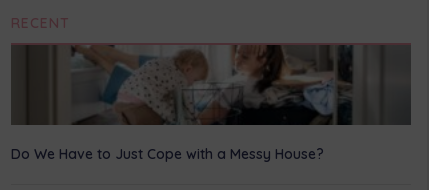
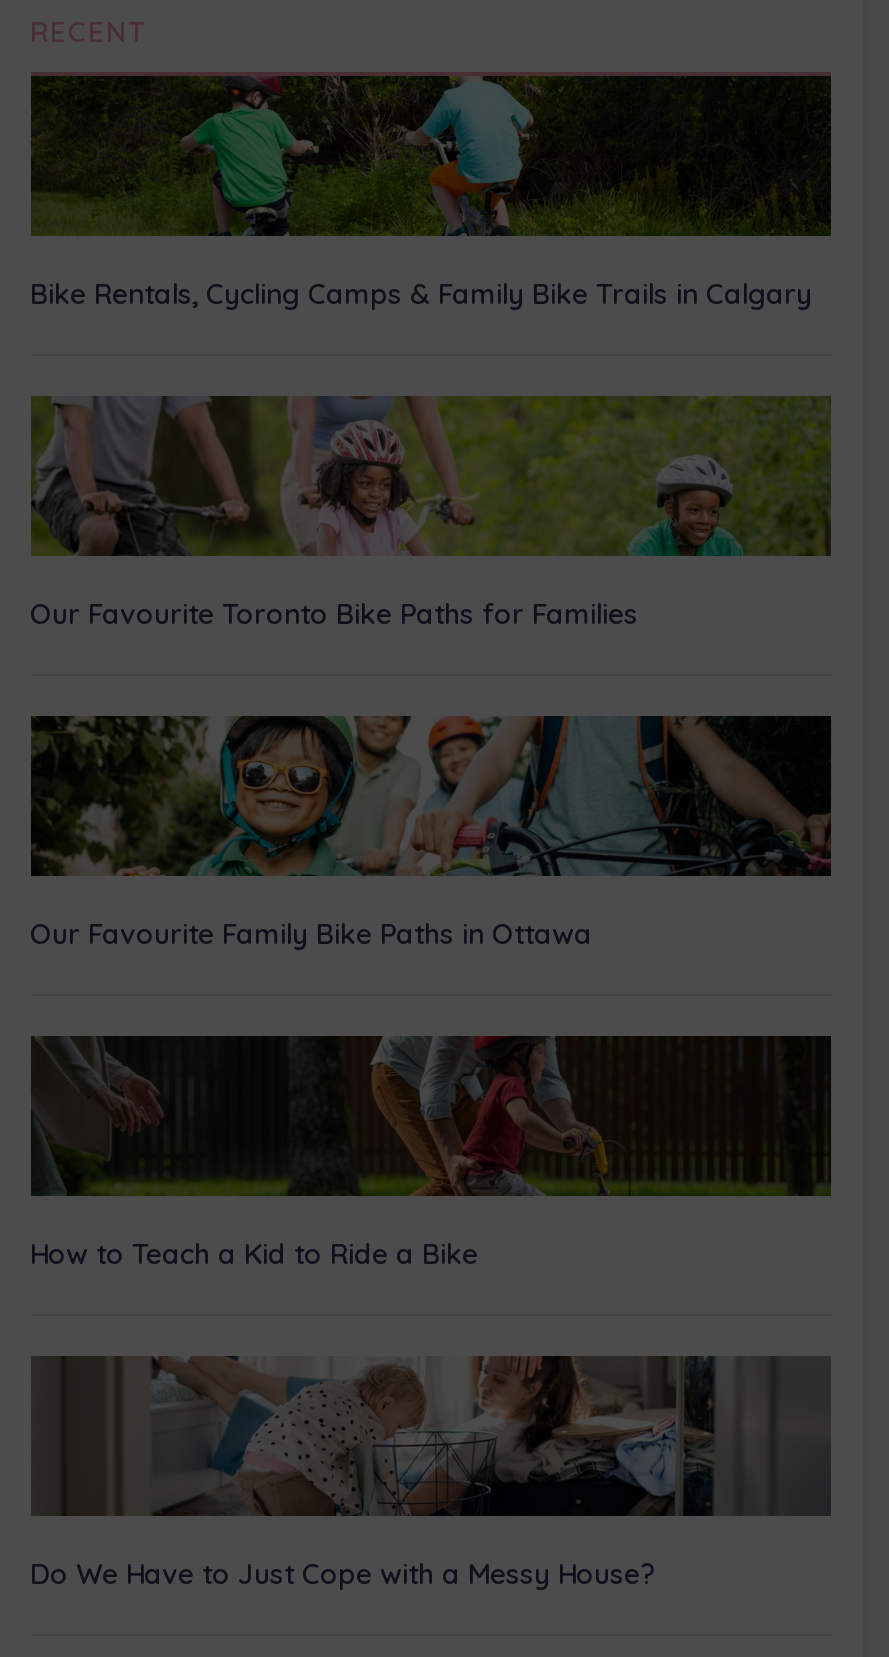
+ [image]
+ Our Favourite Toronto Bike Paths for Families

+ [image]
+ Our Favourite Family Bike Paths in Ottawa

+ [image]
+ How to Teach a Kid to Ride a Bike

+ [image]
+ Bike Rentals, Cycling Camps & Family Bike Trails in Calgary
